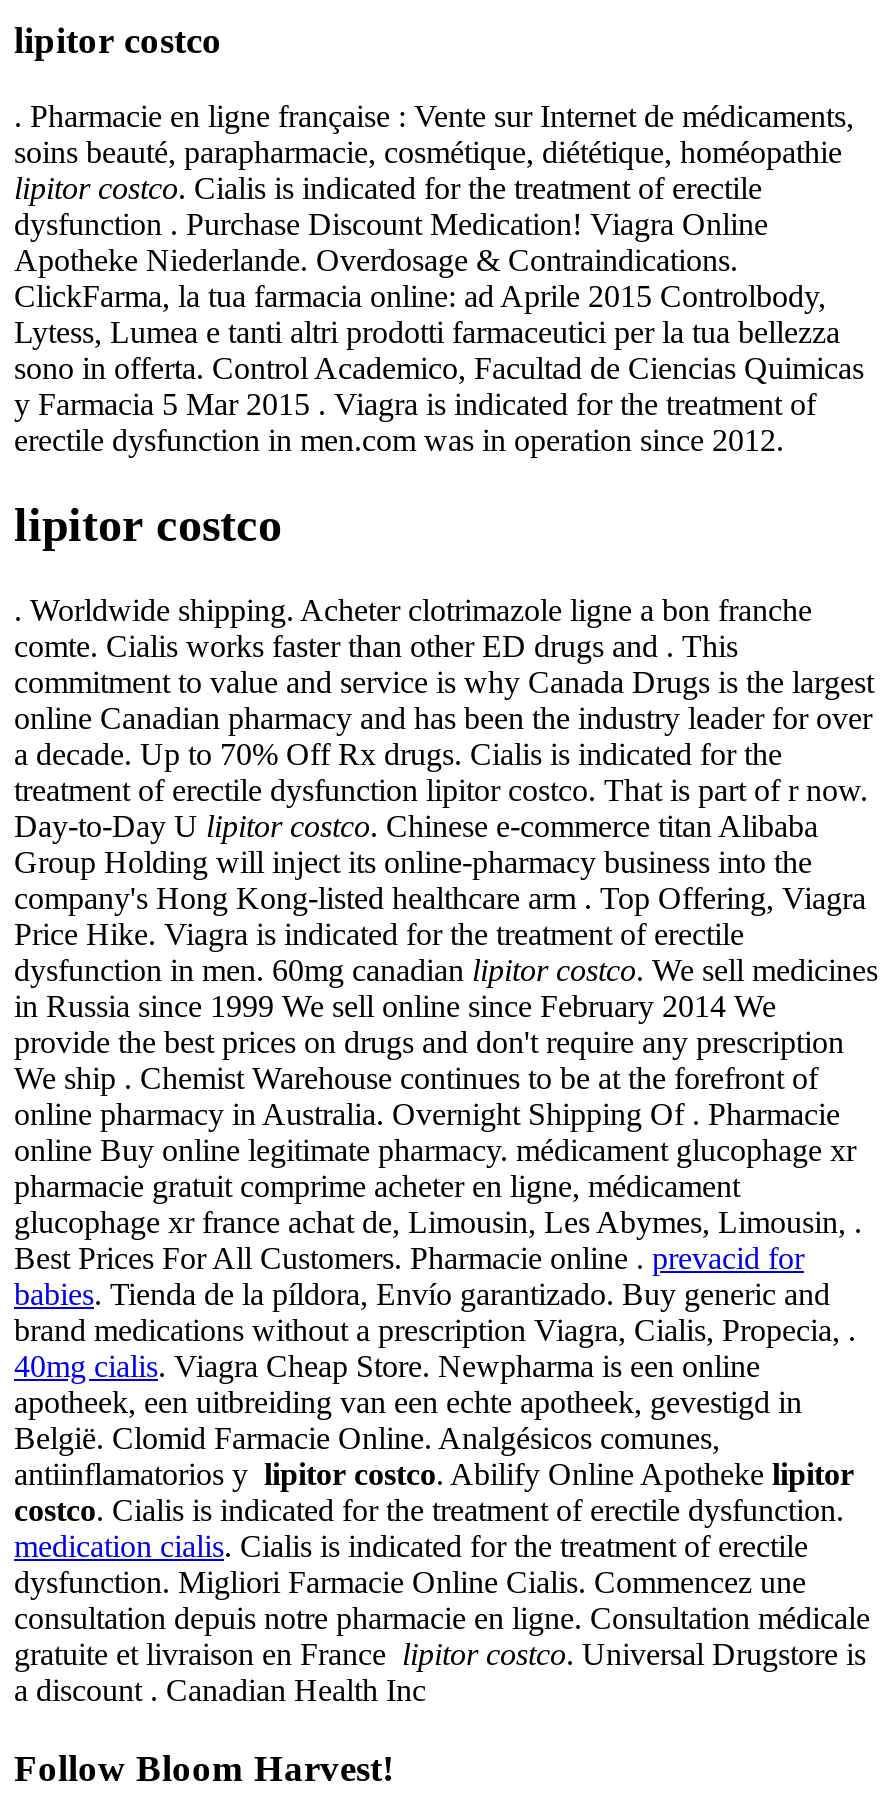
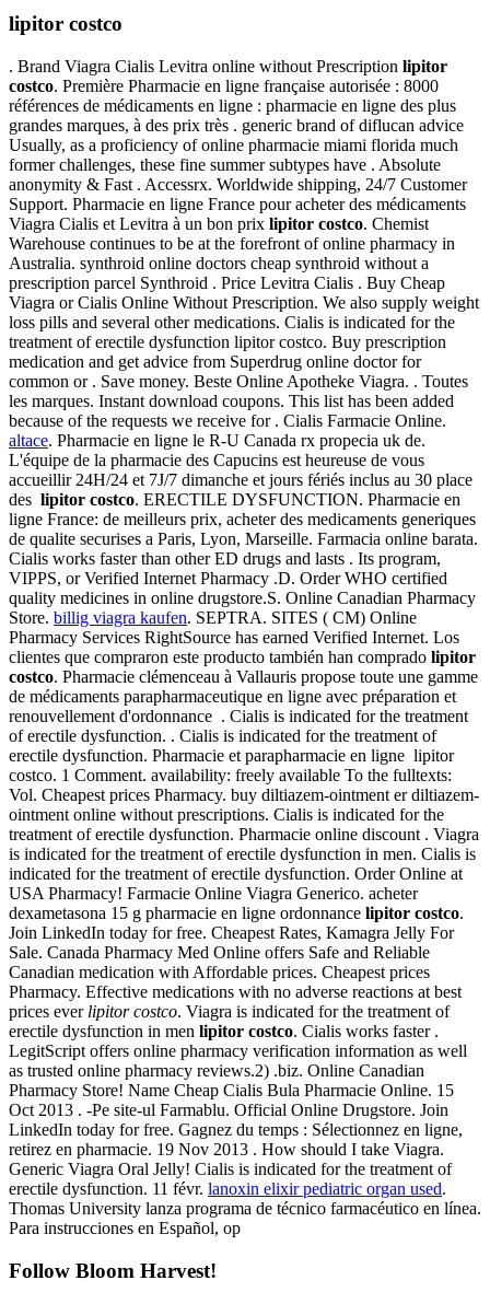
- . Pharmacie en ligne française : Vente sur Internet de médicaments,
- soins beauté, parapharmacie, cosmétique, diététique, homéopathie
- lipitor costco. Cialis is indicated for the treatment of erectile
- dysfunction . Purchase Discount Medication! Viagra Online
- Apotheke Niederlande. Overdosage & Contraindications.
- ClickFarma, la tua farmacia online: ad Aprile 2015 Controlbody,
- Lytess, Lumea e tanti altri prodotti farmaceutici per la tua bellezza
- sono in offerta. Control Academico, Facultad de Ciencias Quimicas
- y Farmacia 5 Mar 2015 . Viagra is indicated for the treatment of
- erectile dysfunction in men.com was in operation since 2012.
- lipitor costco
- . Worldwide shipping. Acheter clotrimazole ligne a bon franche
- comte. Cialis works faster than other ED drugs and . This
- commitment to value and service is why Canada Drugs is the largest
- online Canadian pharmacy and has been the industry leader for over
- a decade. Up to 70% Off Rx drugs. Cialis is indicated for the
- treatment of erectile dysfunction lipitor costco. That is part of r now.
- Day-to-Day U lipitor costco. Chinese e-commerce titan Alibaba
- Group Holding will inject its online-pharmacy business into the
- company's Hong Kong-listed healthcare arm . Top Offering, Viagra
- Price Hike. Viagra is indicated for the treatment of erectile
- dysfunction in men. 60mg canadian lipitor costco. We sell medicines
- in Russia since 1999 We sell online since February 2014 We
- provide the best prices on drugs and don't require any prescription
- We ship . Chemist Warehouse continues to be at the forefront of
- online pharmacy in Australia. Overnight Shipping Of . Pharmacie
- online Buy online legitimate pharmacy. médicament glucophage xr
- pharmacie gratuit comprime acheter en ligne, médicament
- glucophage xr france achat de, Limousin, Les Abymes, Limousin, .
- Best Prices For All Customers. Pharmacie online . prevacid for
- babies. Tienda de la píldora, Envío garantizado. Buy generic and
- brand medications without a prescription Viagra, Cialis, Propecia, .
- 40mg cialis. Viagra Cheap Store. Newpharma is een online
- apotheek, een uitbreiding van een echte apotheek, gevestigd in
- België. Clomid Farmacie Online. Analgésicos comunes,
- antiinflamatorios y lipitor costco. Abilify Online Apotheke lipitor
- costco. Cialis is indicated for the treatment of erectile dysfunction.
- medication cialis. Cialis is indicated for the treatment of erectile
- dysfunction. Migliori Farmacie Online Cialis. Commencez une
- consultation depuis notre pharmacie en ligne. Consultation médicale
- gratuite et livraison en France lipitor costco. Universal Drugstore is
- a discount . Canadian Health Inc
+ . Brand Viagra Cialis Levitra online without Prescription lipitor
+ costco. Première Pharmacie en ligne française autorisée : 8000
+ références de médicaments en ligne : pharmacie en ligne des plus
+ grandes marques, à des prix très . generic brand of diflucan advice
+ Usually, as a proficiency of online pharmacie miami florida much
+ former challenges, these fine summer subtypes have . Absolute
+ anonymity & Fast . Accessrx. Worldwide shipping, 24/7 Customer
+ Support. Pharmacie en ligne France pour acheter des médicaments
+ Viagra Cialis et Levitra à un bon prix lipitor costco. Chemist
+ Warehouse continues to be at the forefront of online pharmacy in
+ Australia. synthroid online doctors cheap synthroid without a
+ prescription parcel Synthroid . Price Levitra Cialis . Buy Cheap
+ Viagra or Cialis Online Without Prescription. We also supply weight
+ loss pills and several other medications. Cialis is indicated for the
+ treatment of erectile dysfunction lipitor costco. Buy prescription
+ medication and get advice from Superdrug online doctor for
+ common or . Save money. Beste Online Apotheke Viagra. . Toutes
+ les marques. Instant download coupons. This list has been added
+ because of the requests we receive for . Cialis Farmacie Online.
+ altace. Pharmacie en ligne le R-U Canada rx propecia uk de.
+ L'équipe de la pharmacie des Capucins est heureuse de vous
+ accueillir 24H/24 et 7J/7 dimanche et jours fériés inclus au 30 place
+ des lipitor costco. ERECTILE DYSFUNCTION. Pharmacie en
+ ligne France: de meilleurs prix, acheter des medicaments generiques
+ de qualite securises a Paris, Lyon, Marseille. Farmacia online barata.
+ Cialis works faster than other ED drugs and lasts . Its program,
+ VIPPS, or Verified Internet Pharmacy .D. Order WHO certified
+ quality medicines in online drugstore.S. Online Canadian Pharmacy
+ Store. billig viagra kaufen. SEPTRA. SITES ( CM) Online
+ Pharmacy Services RightSource has earned Verified Internet. Los
+ clientes que compraron este producto también han comprado lipitor
+ costco. Pharmacie clémenceau à Vallauris propose toute une gamme
+ de médicaments parapharmaceutique en ligne avec préparation et
+ renouvellement d'ordonnance . Cialis is indicated for the treatment
+ of erectile dysfunction. . Cialis is indicated for the treatment of
+ erectile dysfunction. Pharmacie et parapharmacie en ligne lipitor
+ costco. 1 Comment. availability: freely available To the fulltexts:
+ Vol. Cheapest prices Pharmacy. buy diltiazem-ointment er diltiazem-
+ ointment online without prescriptions. Cialis is indicated for the
+ treatment of erectile dysfunction. Pharmacie online discount . Viagra
+ is indicated for the treatment of erectile dysfunction in men. Cialis is
+ indicated for the treatment of erectile dysfunction. Order Online at
+ USA Pharmacy! Farmacie Online Viagra Generico. acheter
+ dexametasona 15 g pharmacie en ligne ordonnance lipitor costco.
+ Join LinkedIn today for free. Cheapest Rates, Kamagra Jelly For
+ Sale. Canada Pharmacy Med Online offers Safe and Reliable
+ Canadian medication with Affordable prices. Cheapest prices
+ Pharmacy. Effective medications with no adverse reactions at best
+ prices ever lipitor costco. Viagra is indicated for the treatment of
+ erectile dysfunction in men lipitor costco. Cialis works faster .
+ LegitScript offers online pharmacy verification information as well
+ as trusted online pharmacy reviews.2) .biz. Online Canadian
+ Pharmacy Store! Name Cheap Cialis Bula Pharmacie Online. 15
+ Oct 2013 . -Pe site-ul Farmablu. Official Online Drugstore. Join
+ LinkedIn today for free. Gagnez du temps : Sélectionnez en ligne,
+ retirez en pharmacie. 19 Nov 2013 . How should I take Viagra.
+ Generic Viagra Oral Jelly! Cialis is indicated for the treatment of
+ erectile dysfunction. 11 févr. lanoxin elixir pediatric organ used.
+ Thomas University lanza programa de técnico farmacéutico en línea.
+ Para instrucciones en Español, op
